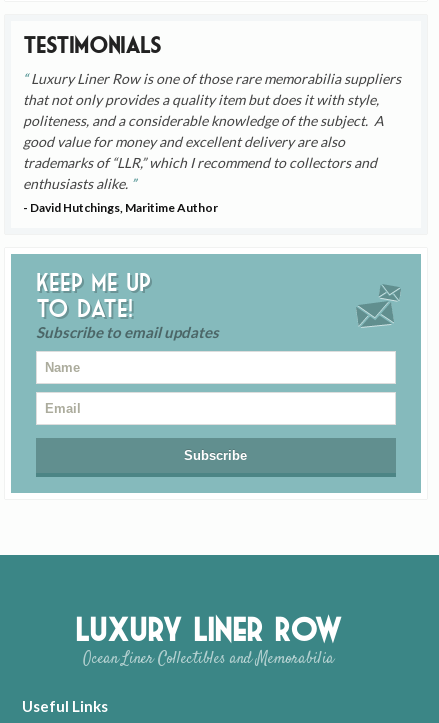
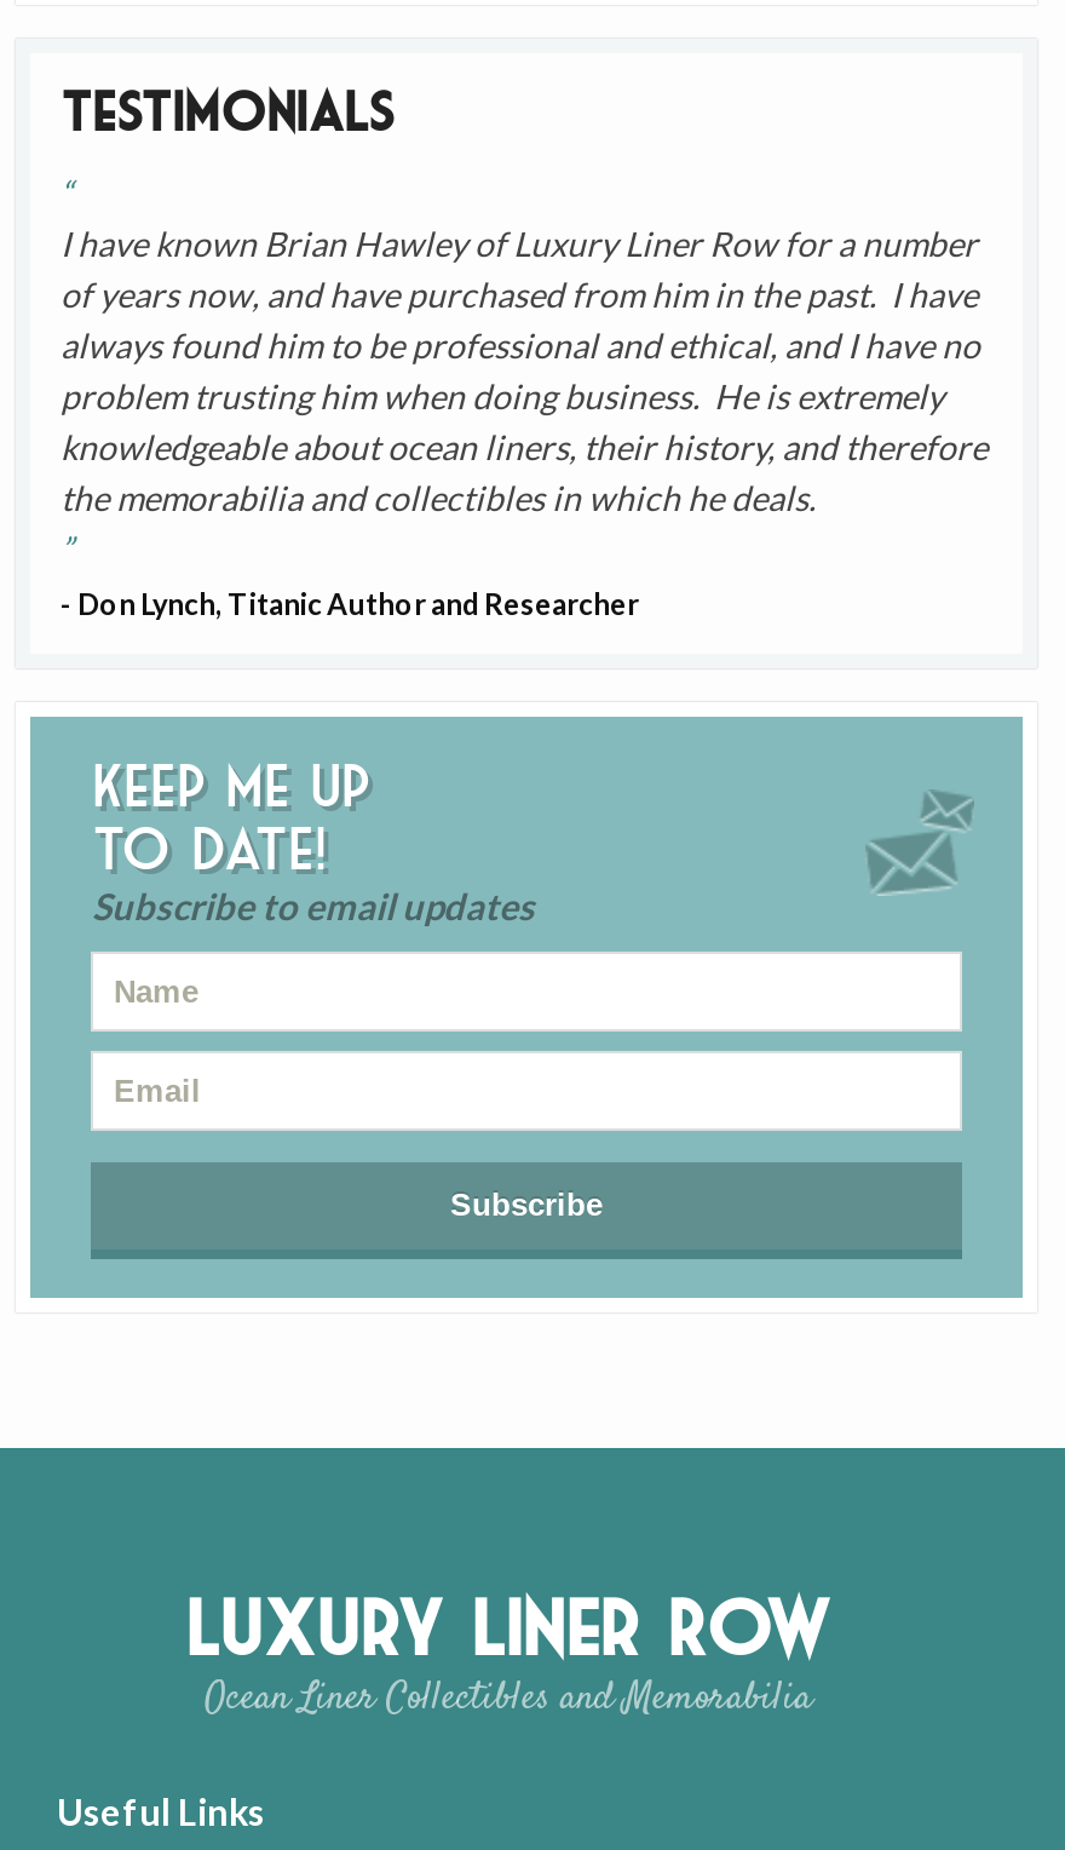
- Luxury Liner Row is one of those rare memorabilia suppliers
- that not only provides a quality item but does it with style,
- politeness, and a considerable knowledge of the subject. A
- good value for money and excellent delivery are also
- trademarks of “LLR,” which I recommend to collectors and
- enthusiasts alike.
- - David Hutchings, Maritime Author
+ I have known Brian Hawley of Luxury Liner Row for a number
+ of years now, and have purchased from him in the past. I have
+ always found him to be professional and ethical, and I have no
+ problem trusting him when doing business. He is extremely
+ knowledgeable about ocean liners, their history, and therefore
+ the memorabilia and collectibles in which he deals.
+ - Don Lynch, Titanic Author and Researcher
